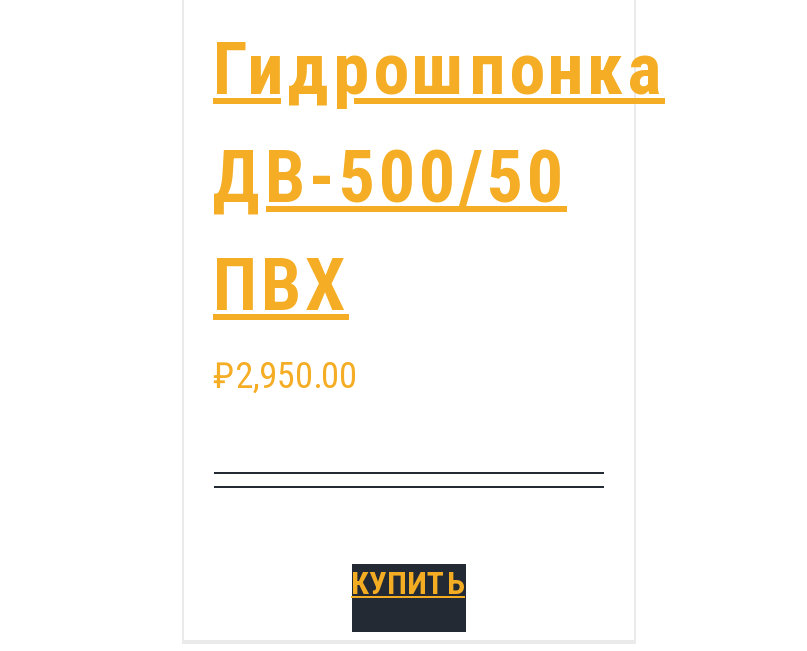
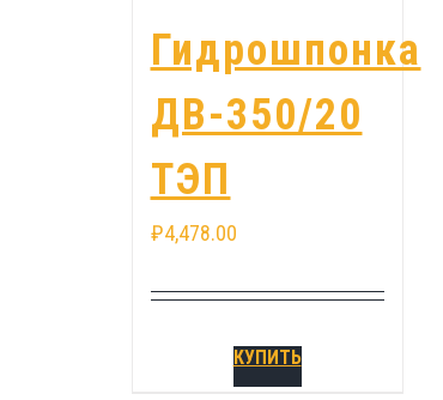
- ДВ-500/50
- ПВХ
- ₽2,950.00
+ ДВ-350/20
+ ТЭП
+ ₽4,478.00
